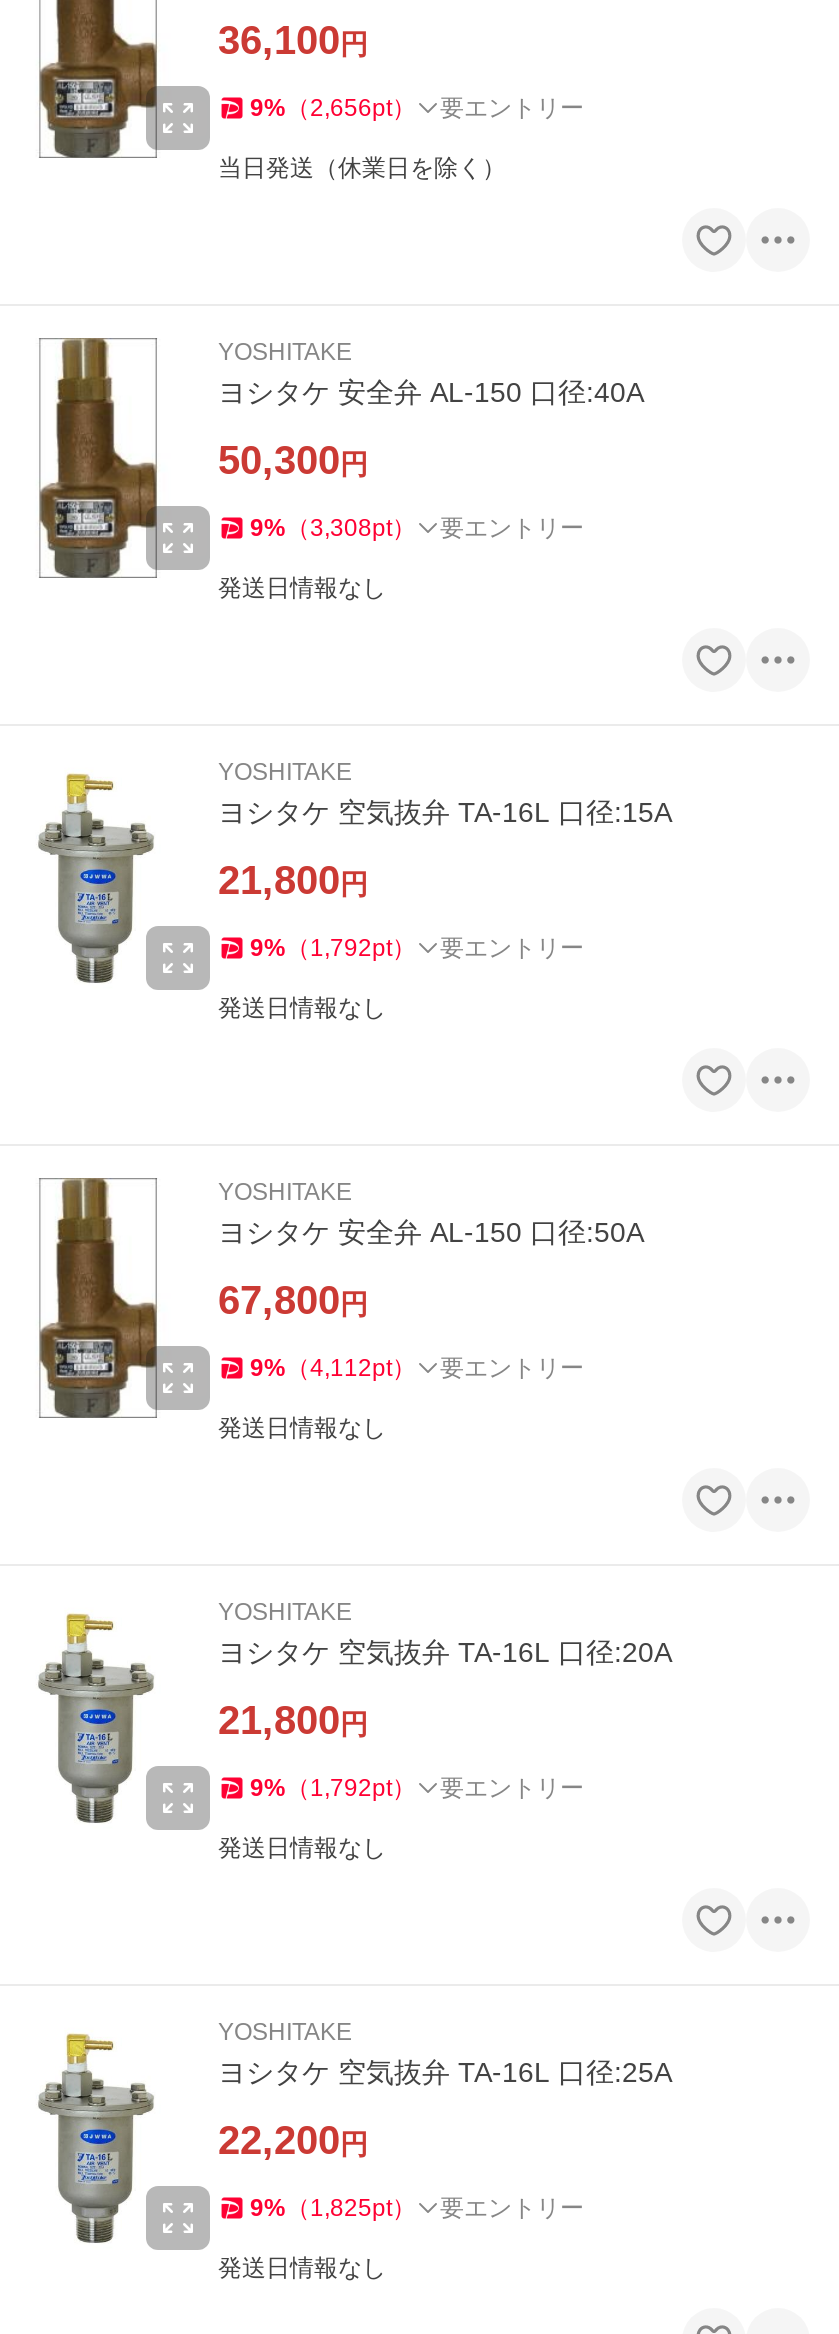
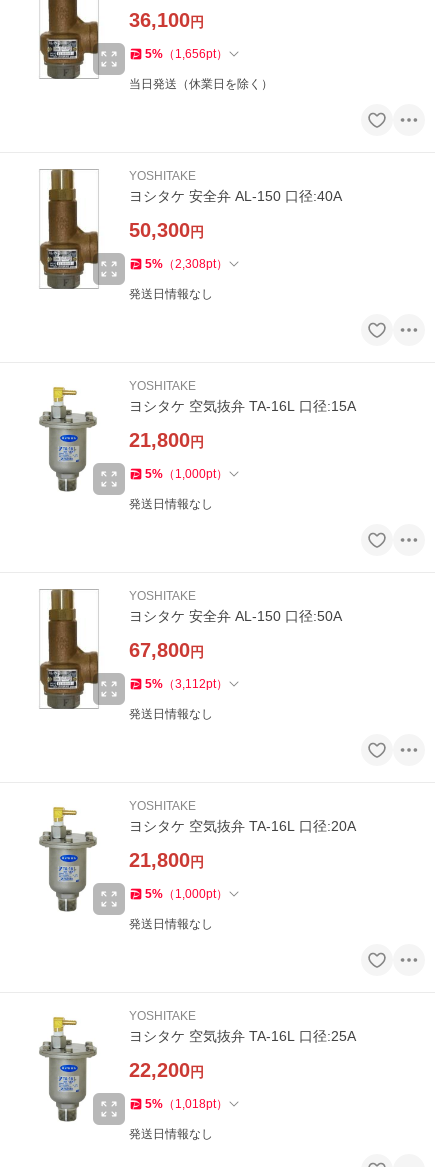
- 9%（2,656pt）
- 要エントリー
+ 5%（1,656pt）

- 9%（3,308pt）
- 要エントリー
+ 5%（2,308pt）

- 9%（1,792pt）
- 要エントリー
+ 5%（1,000pt）

- 9%（4,112pt）
- 要エントリー
+ 5%（3,112pt）

- 9%（1,792pt）
- 要エントリー
+ 5%（1,000pt）

- 9%（1,825pt）
- 要エントリー
+ 5%（1,018pt）
